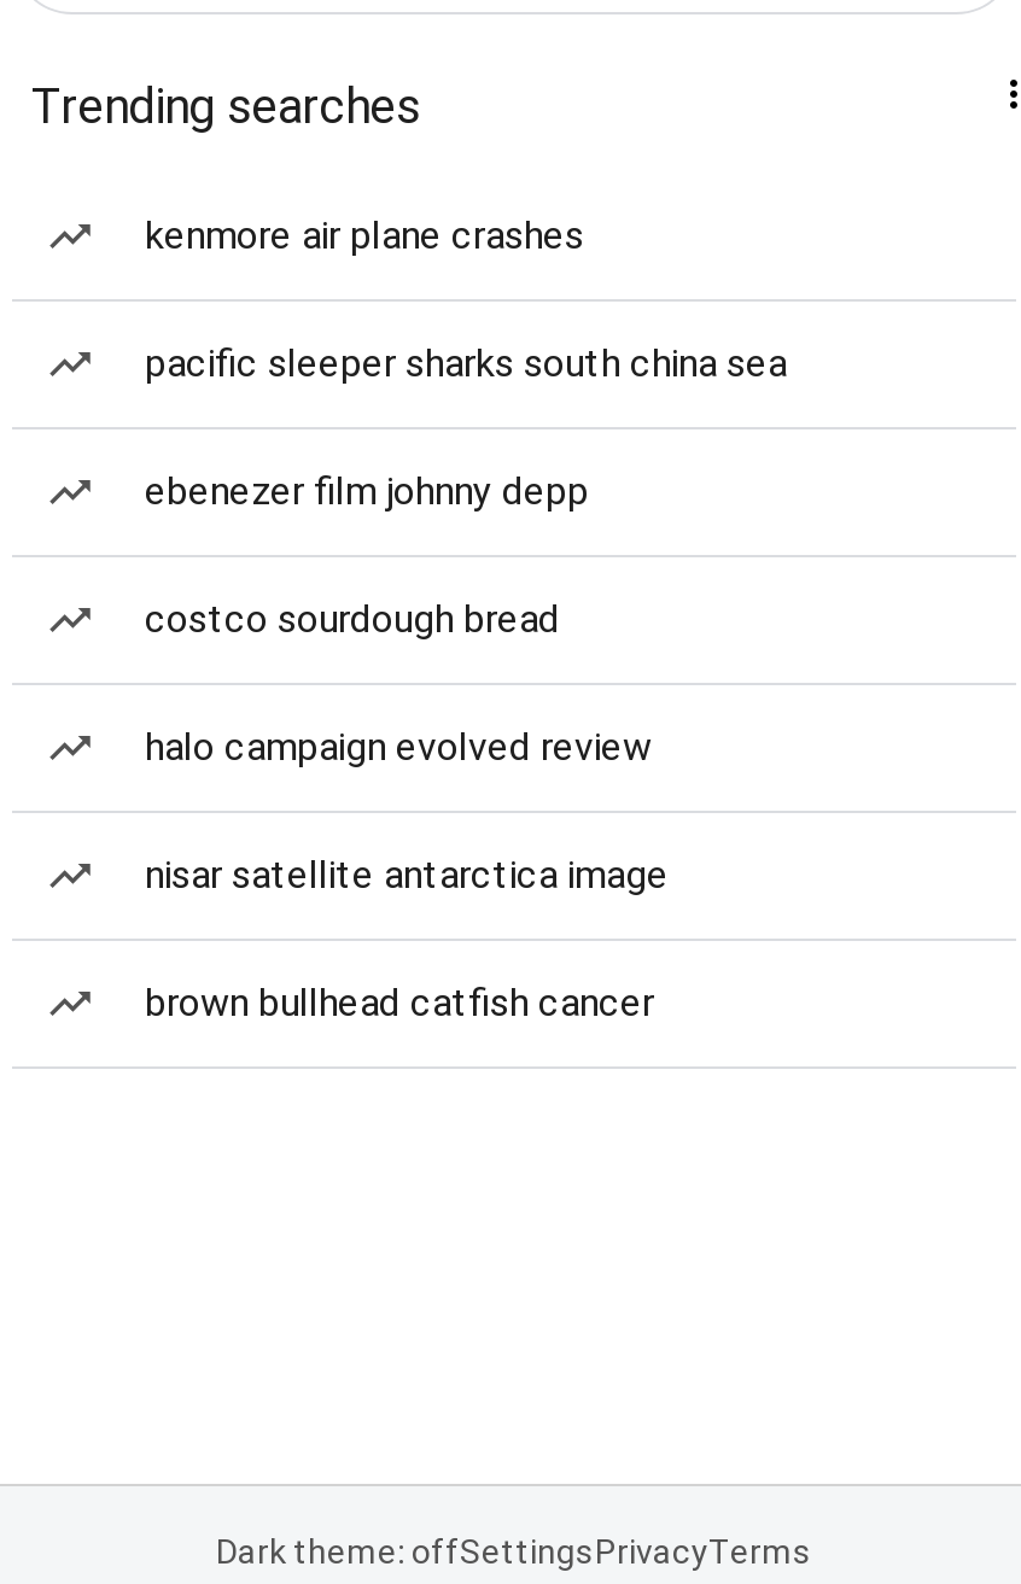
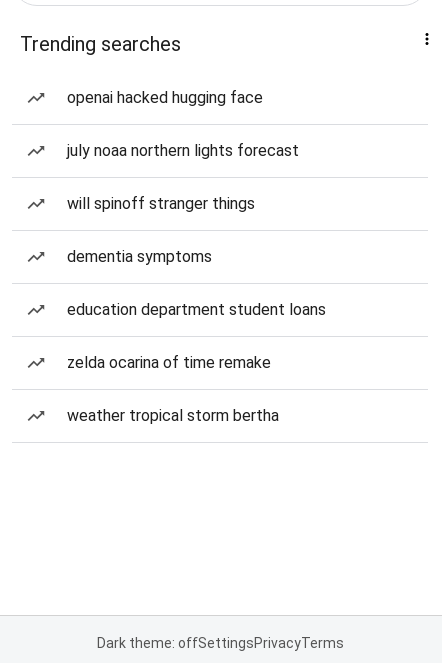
- kenmore air plane crashes
+ openai hacked hugging face

- pacific sleeper sharks south china sea
+ july noaa northern lights forecast

- ebenezer film johnny depp
+ will spinoff stranger things

- costco sourdough bread
+ dementia symptoms

- halo campaign evolved review
+ education department student loans

- nisar satellite antarctica image
+ zelda ocarina of time remake

- brown bullhead catfish cancer
+ weather tropical storm bertha
